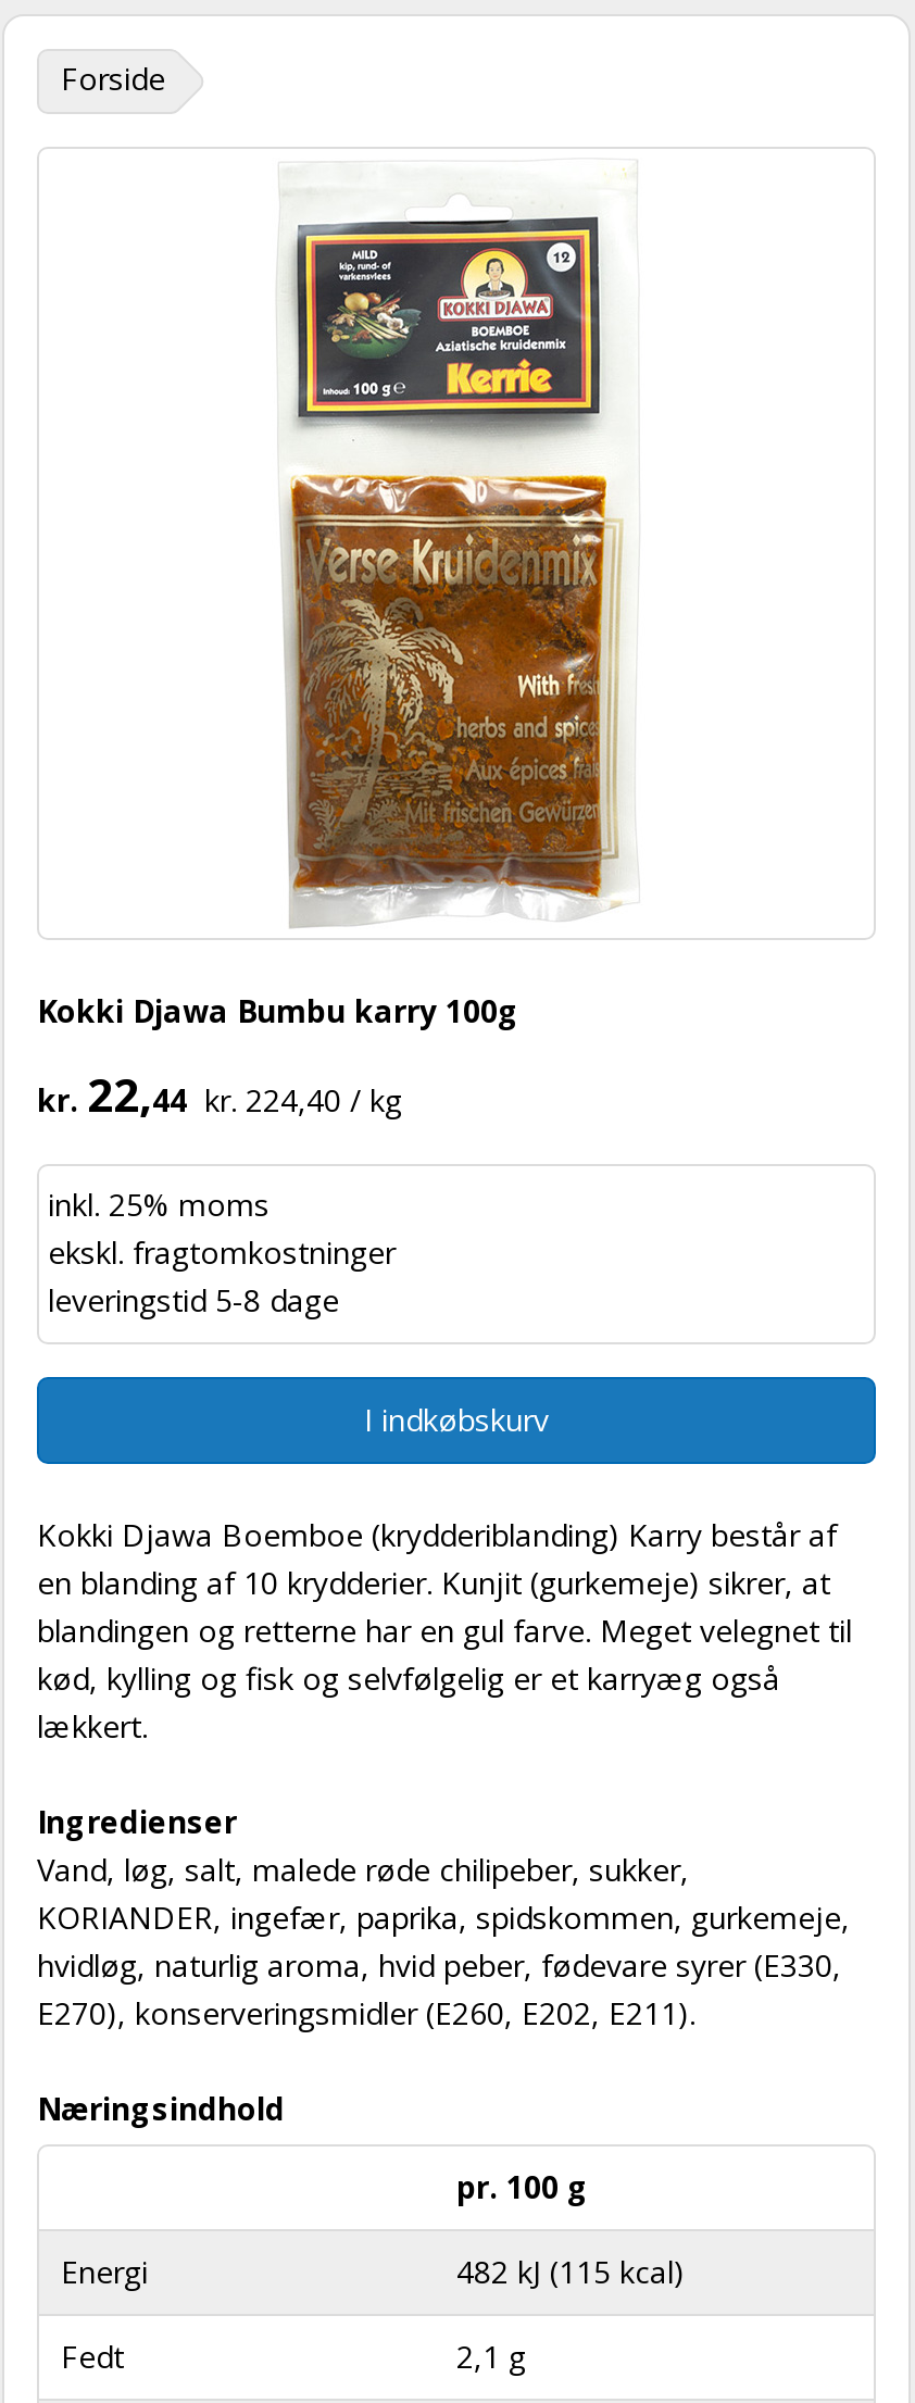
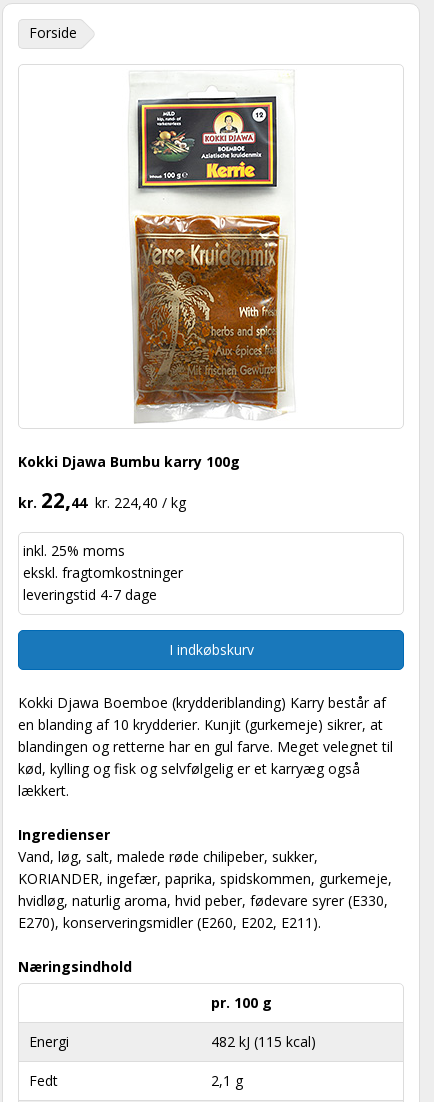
- leveringstid 5-8 dage
+ leveringstid 4-7 dage
